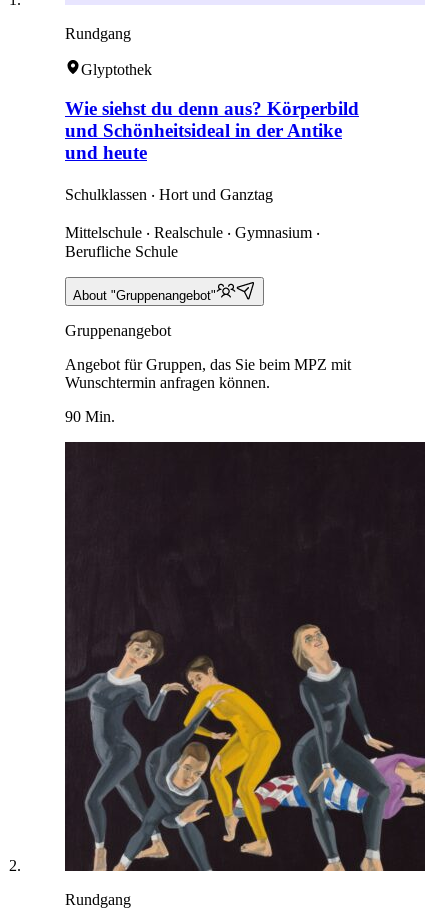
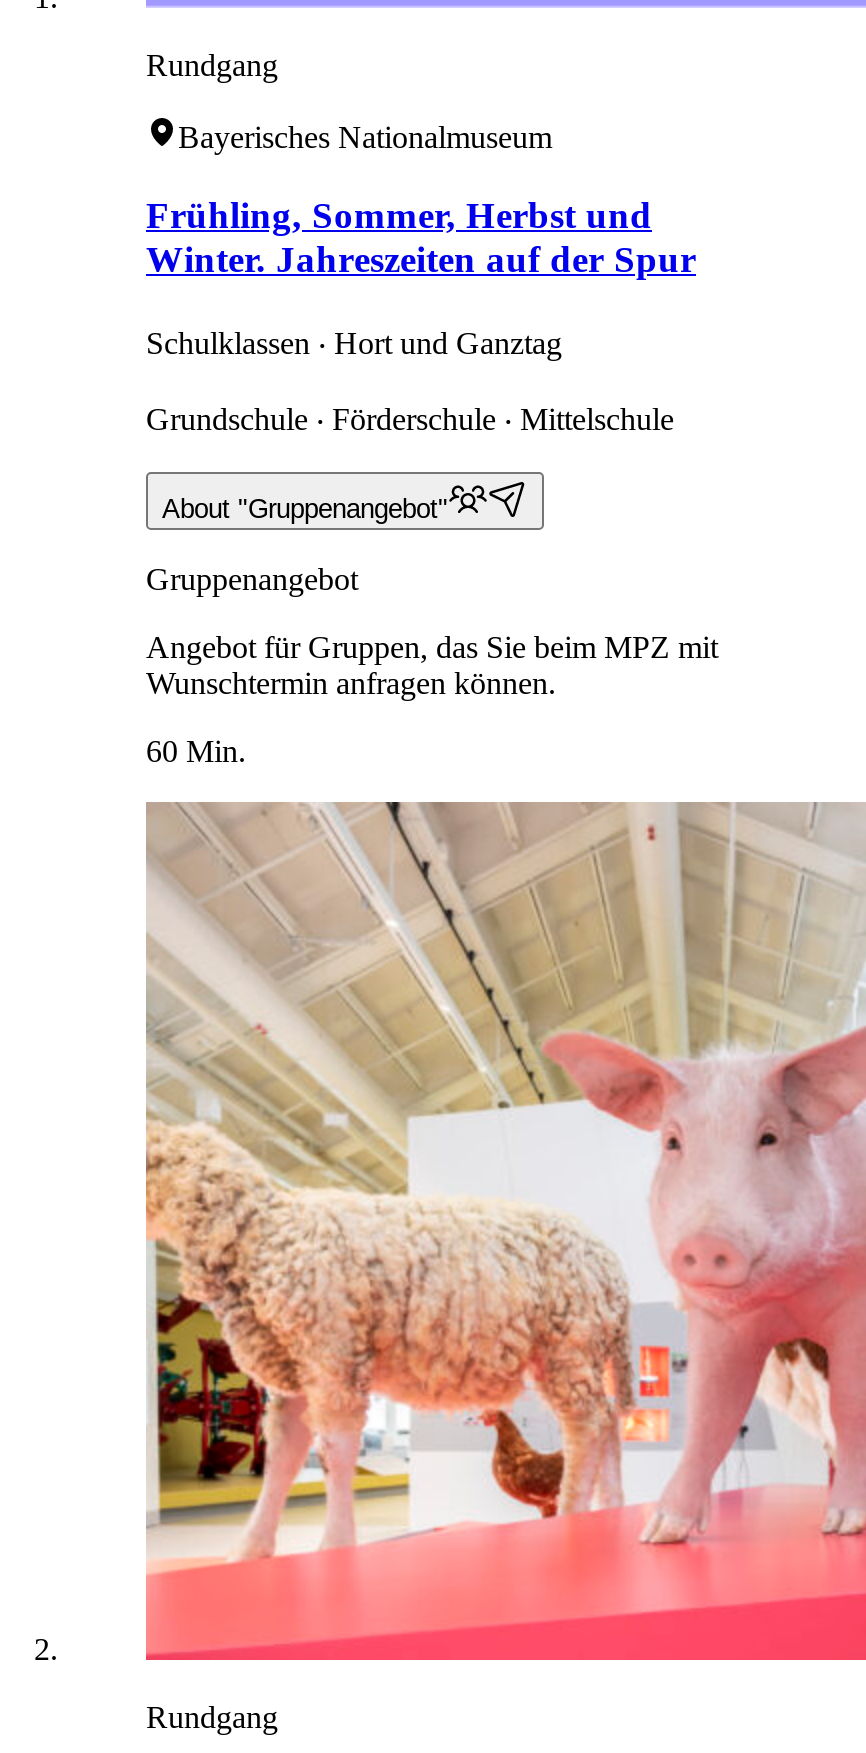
- Glyptothek
+ Bayerisches Nationalmuseum

- Wie siehst du denn aus? Körperbild
- und Schönheitsideal in der Antike
- und heute
+ Frühling, Sommer, Herbst und
+ Winter. Jahreszeiten auf der Spur

- Mittelschule ‧ Realschule ‧ Gymnasium ‧
- Berufliche Schule
+ Grundschule ‧ Förderschule ‧ Mittelschule

- 90 Min.
+ 60 Min.

- [image]
+ [image]
